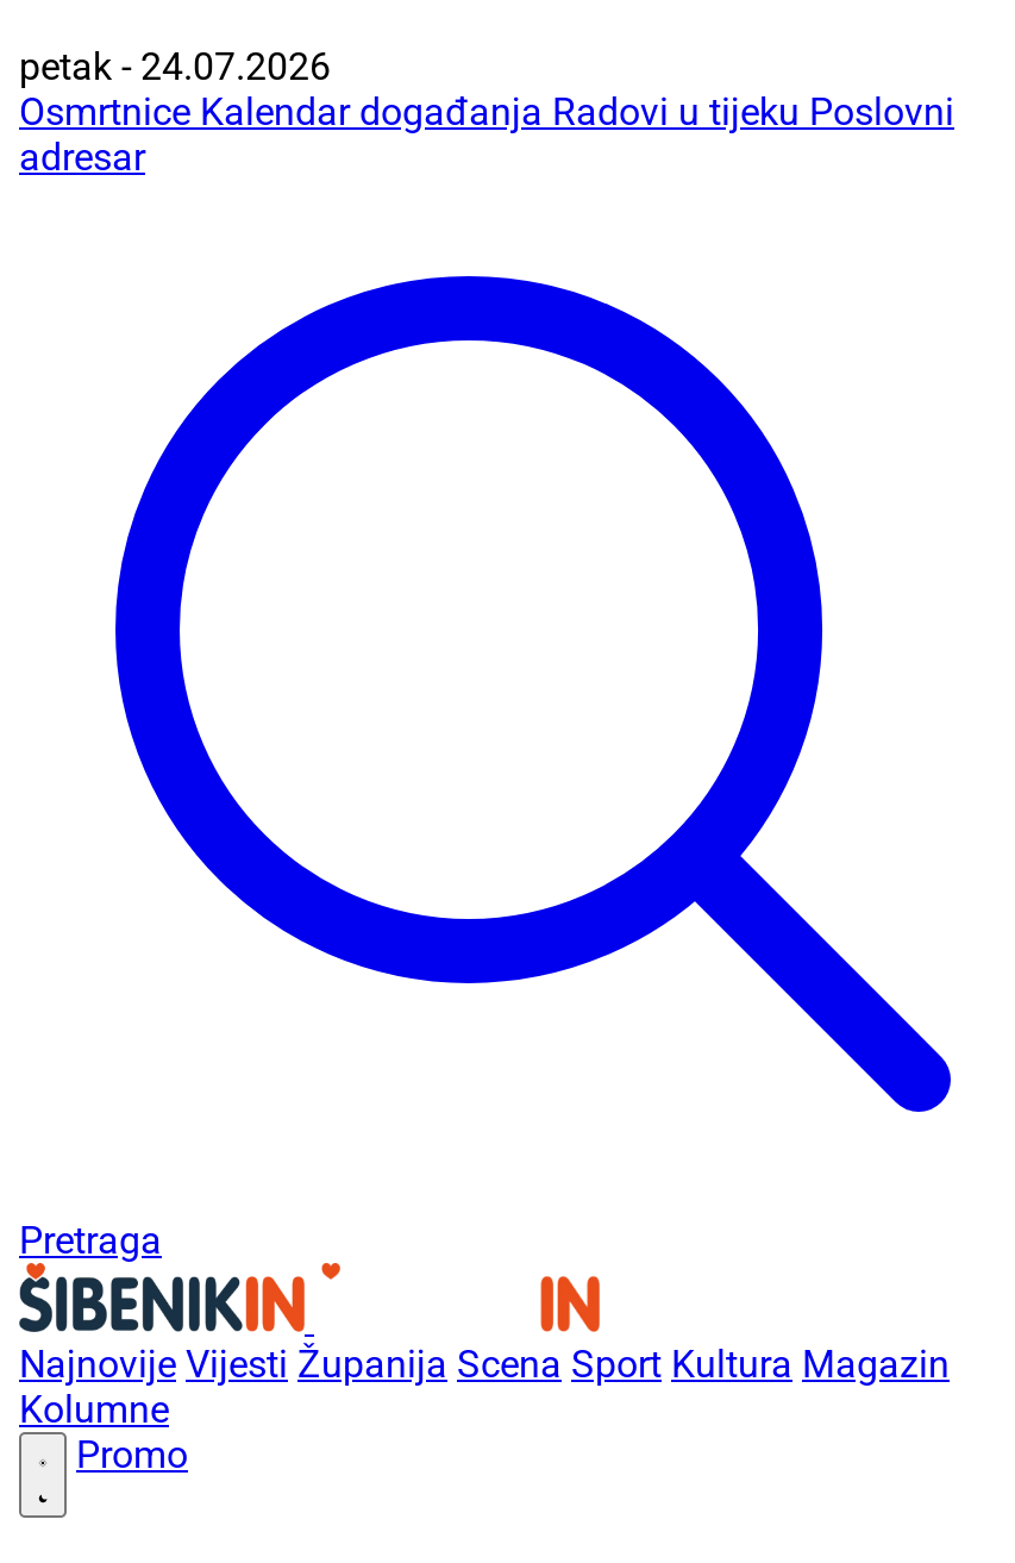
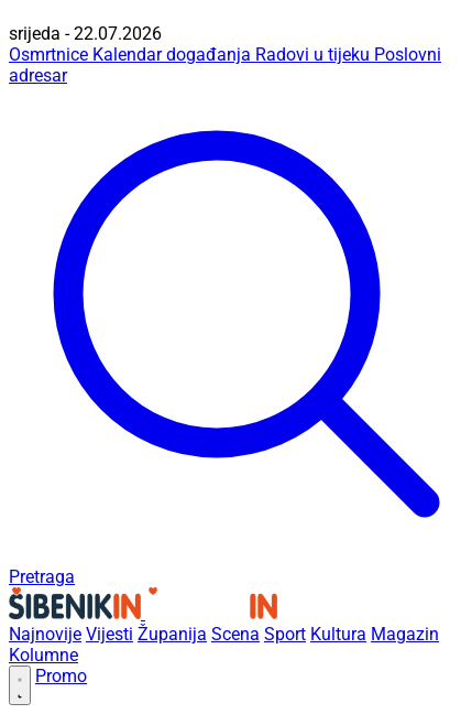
- petak - 24.07.2026
+ srijeda - 22.07.2026
